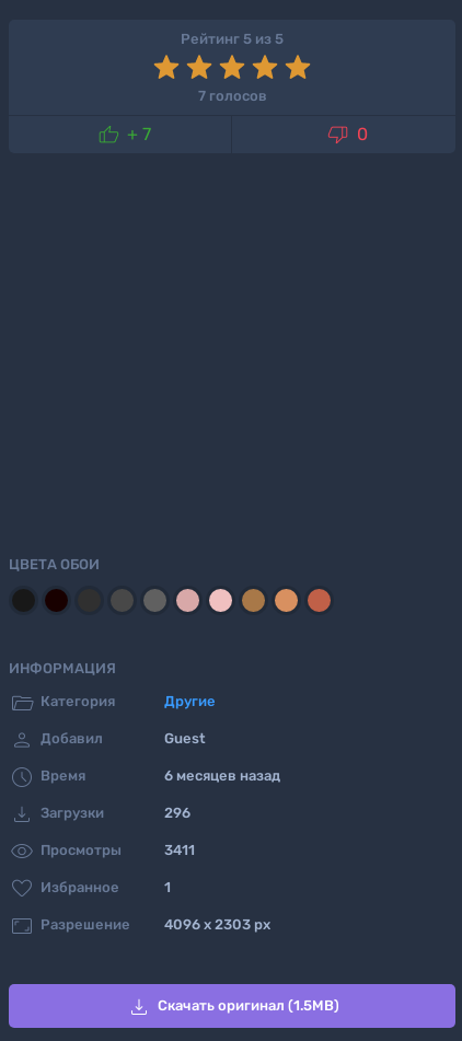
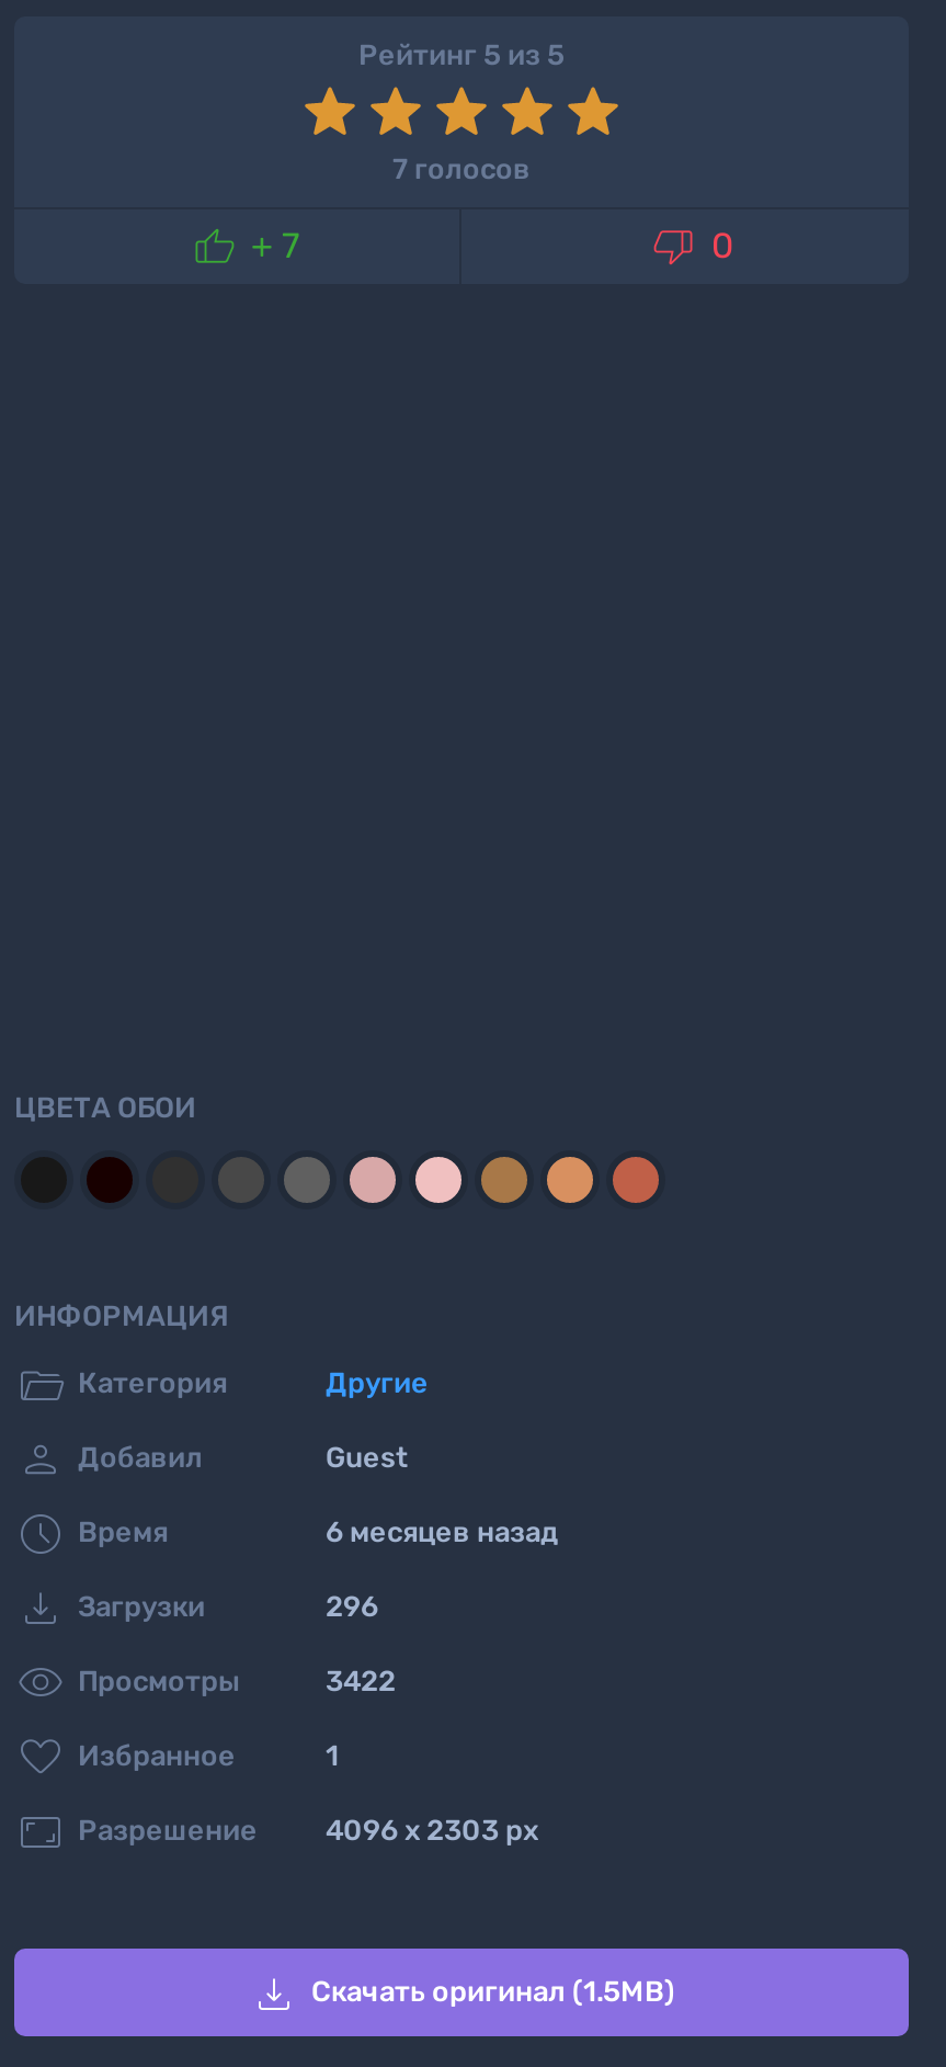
- 3411
+ 3422
